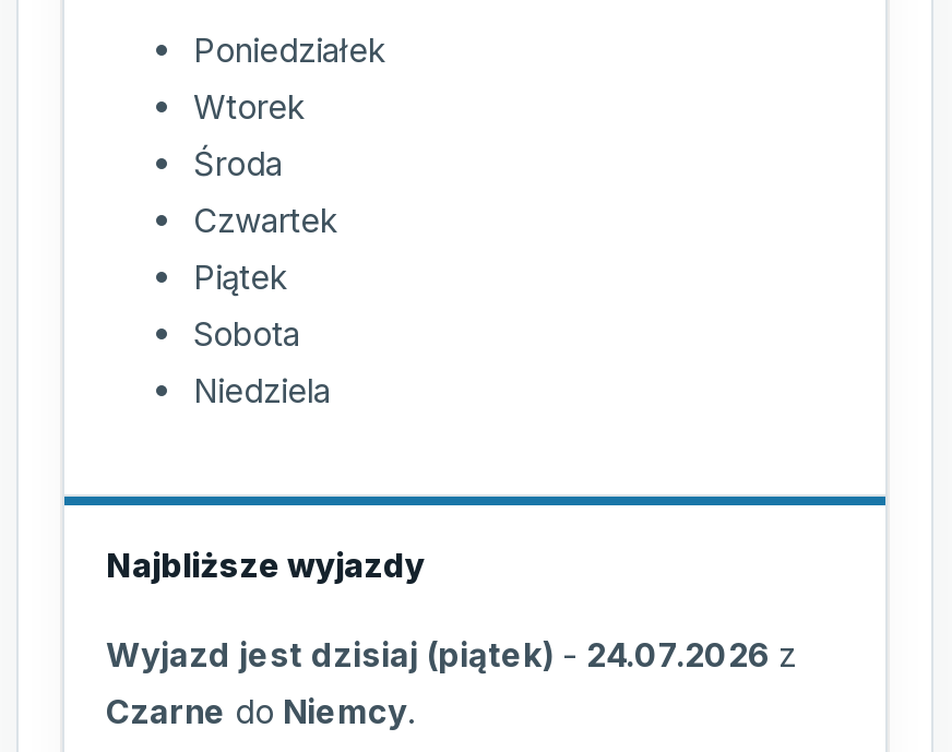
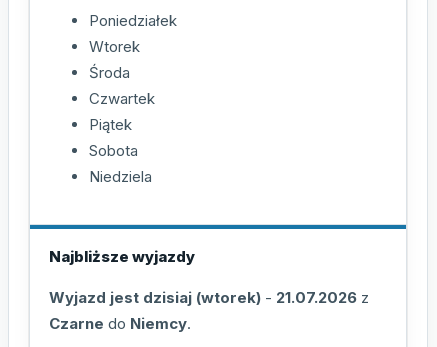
- Wyjazd jest dzisiaj (piątek) - 24.07.2026 z
+ Wyjazd jest dzisiaj (wtorek) - 21.07.2026 z
